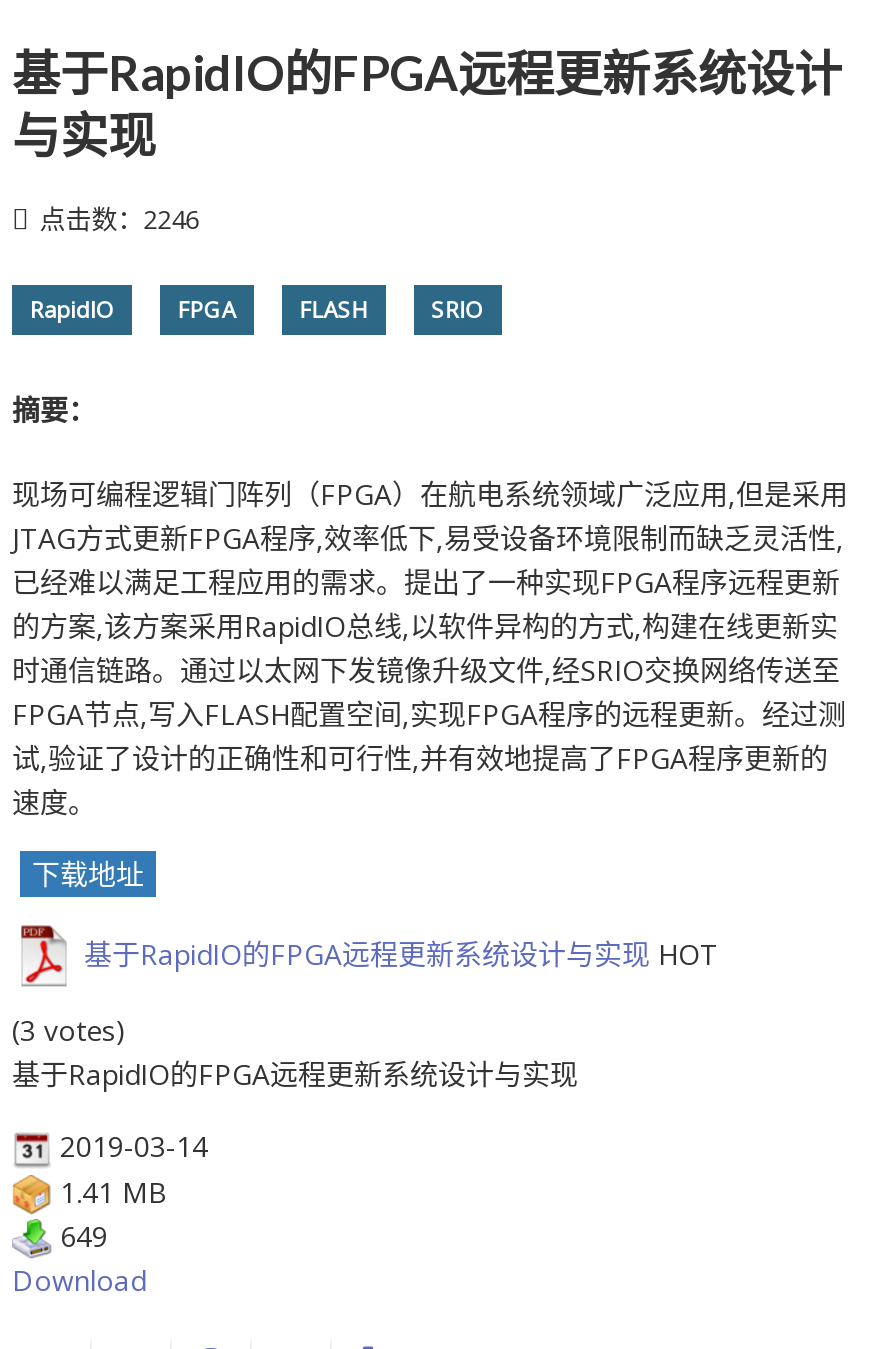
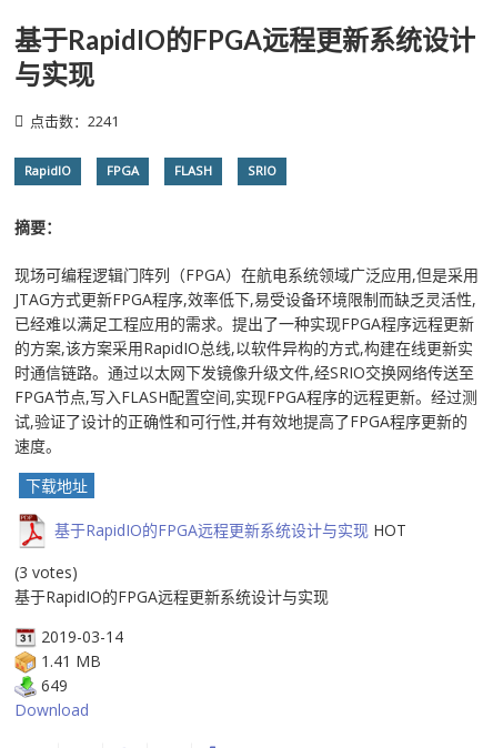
- 点击数：2246
+ 点击数：2241
